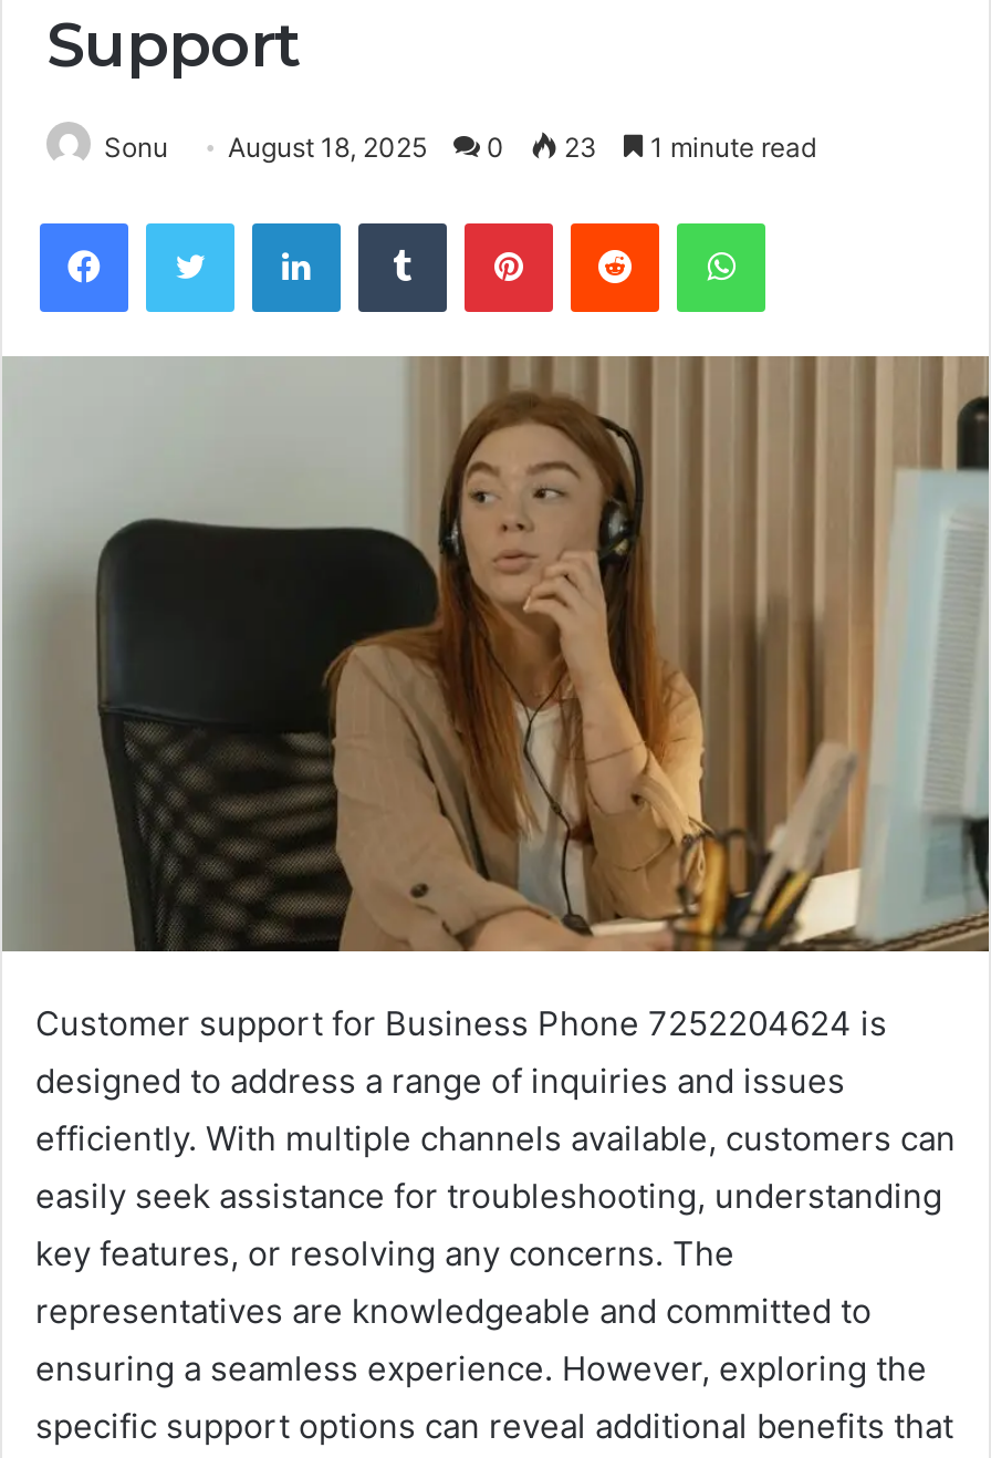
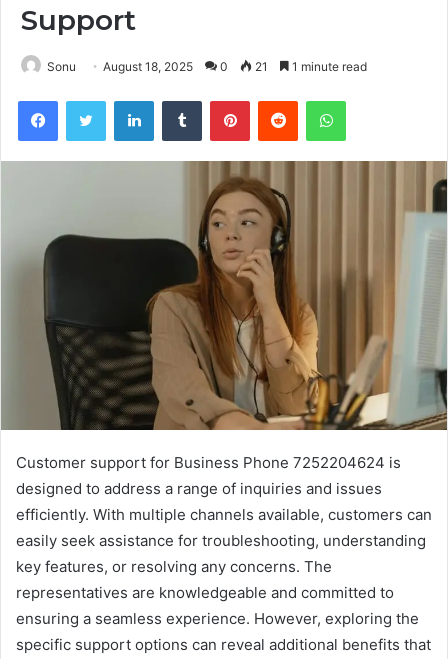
- Sonu August 18, 2025 0 23 1 minute read
+ Sonu August 18, 2025 0 21 1 minute read
